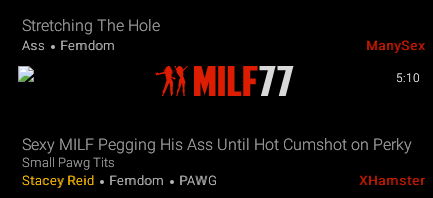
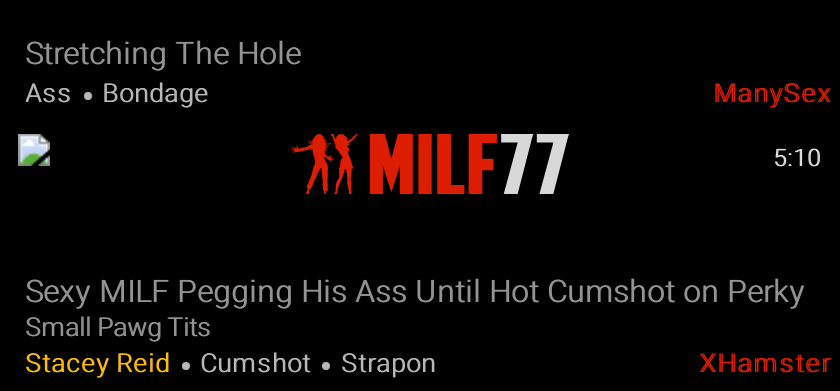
- Ass Femdom
+ Ass Bondage

- Stacey Reid Femdom PAWG
+ Stacey Reid Cumshot Strapon
